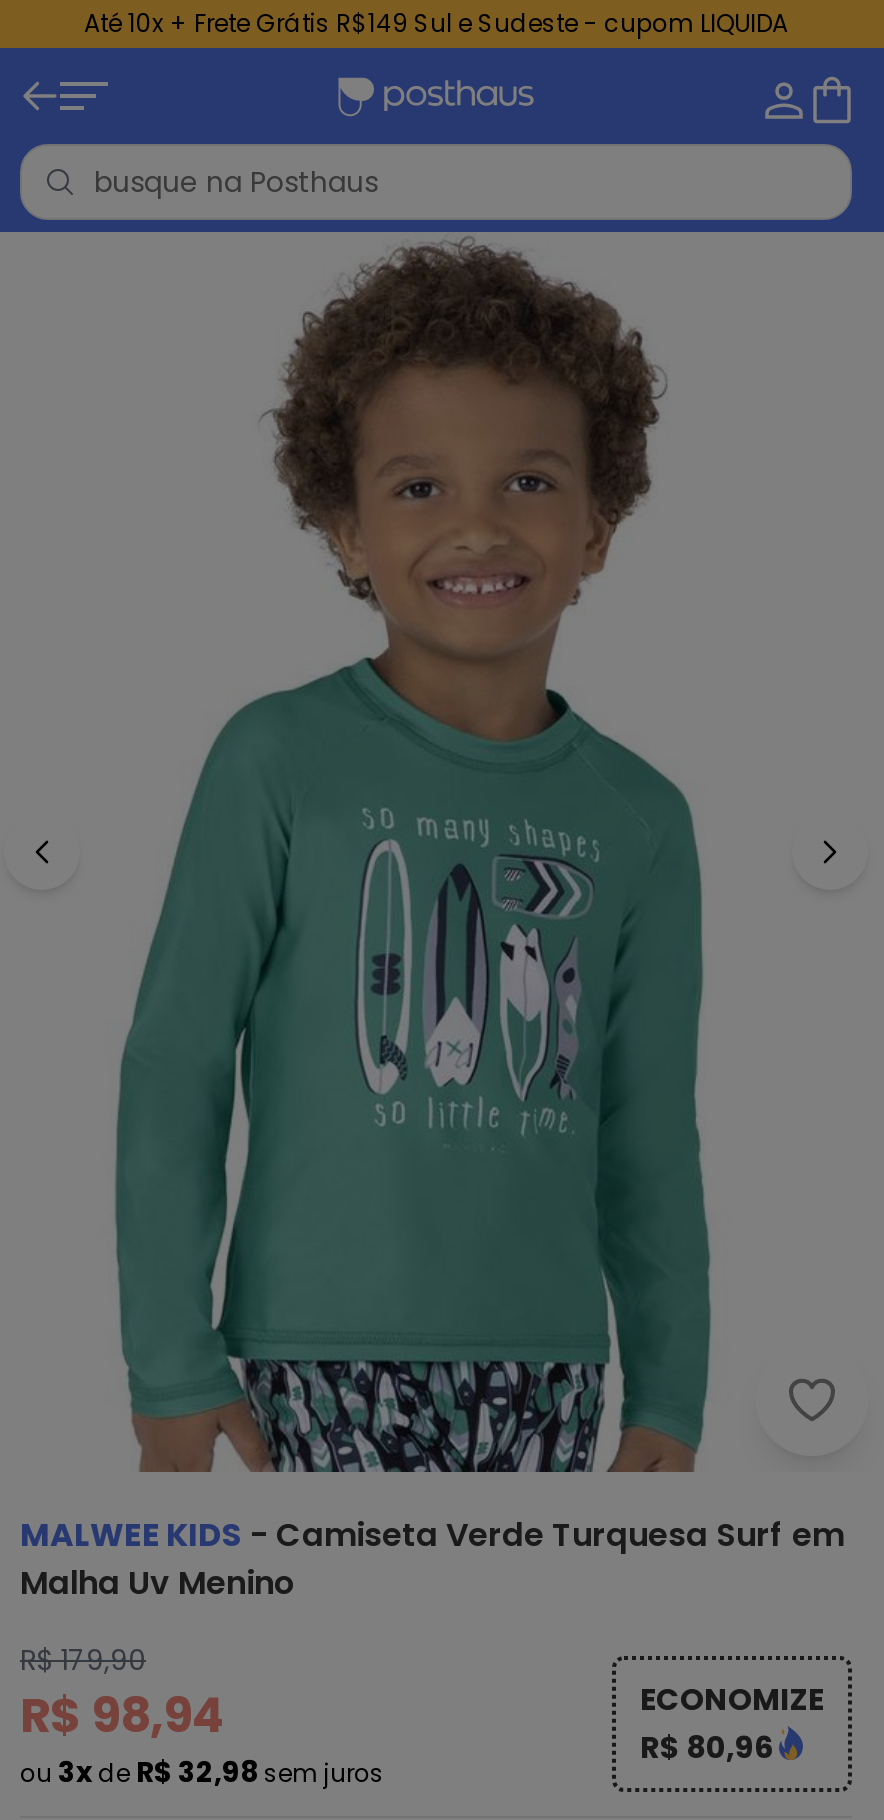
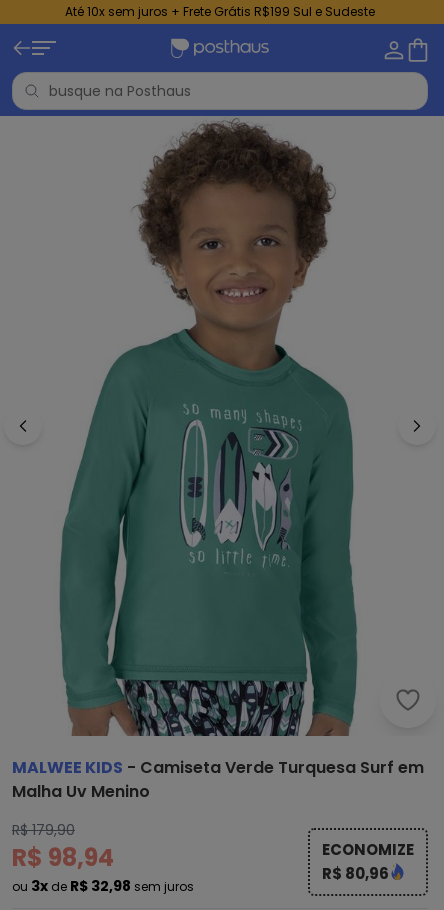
- Até 10x + Frete Grátis R$149 Sul e Sudeste - cupom LIQUIDA
+ Até 10x sem juros + Frete Grátis R$199 Sul e Sudeste
